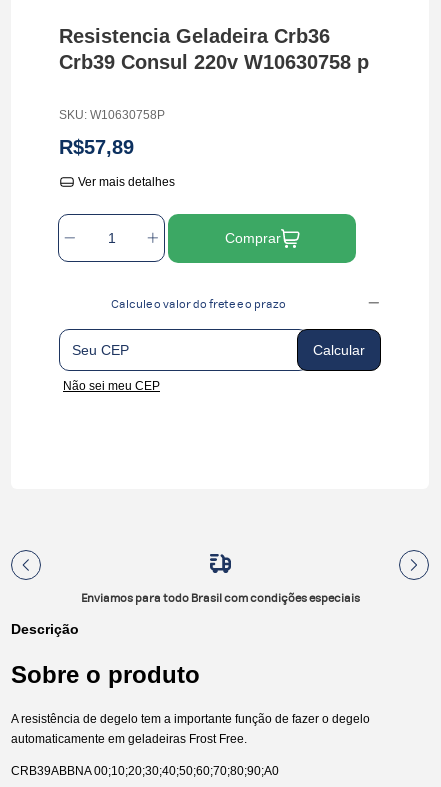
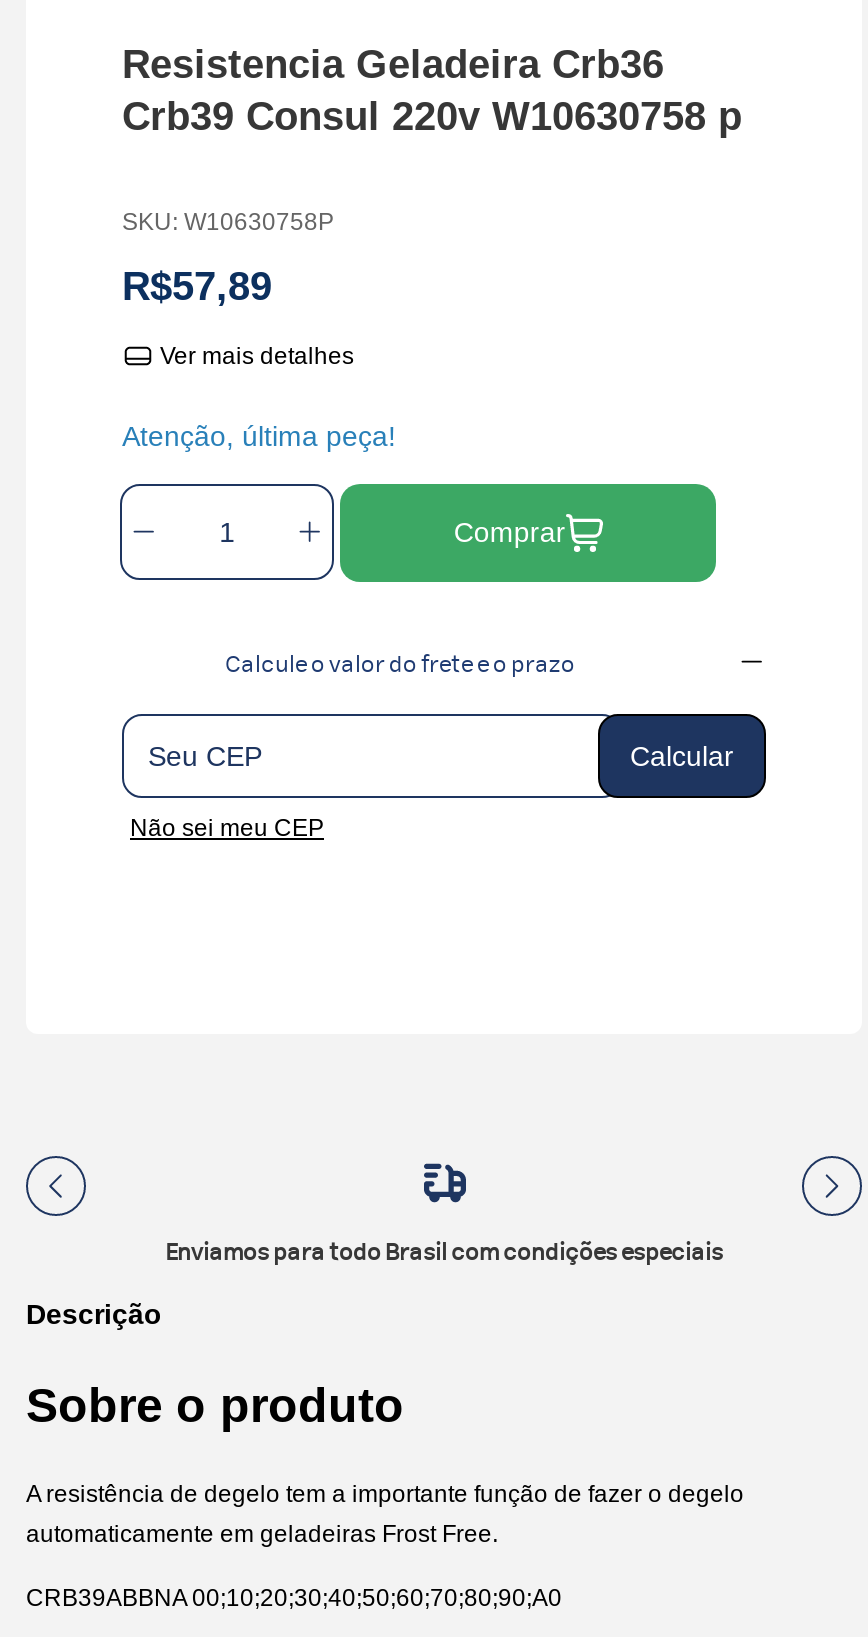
+ Atenção, última peça!
